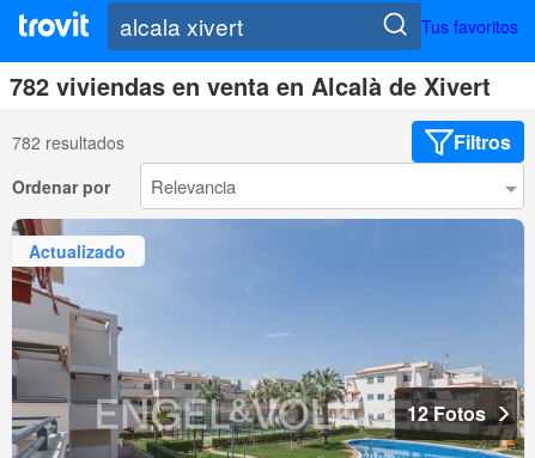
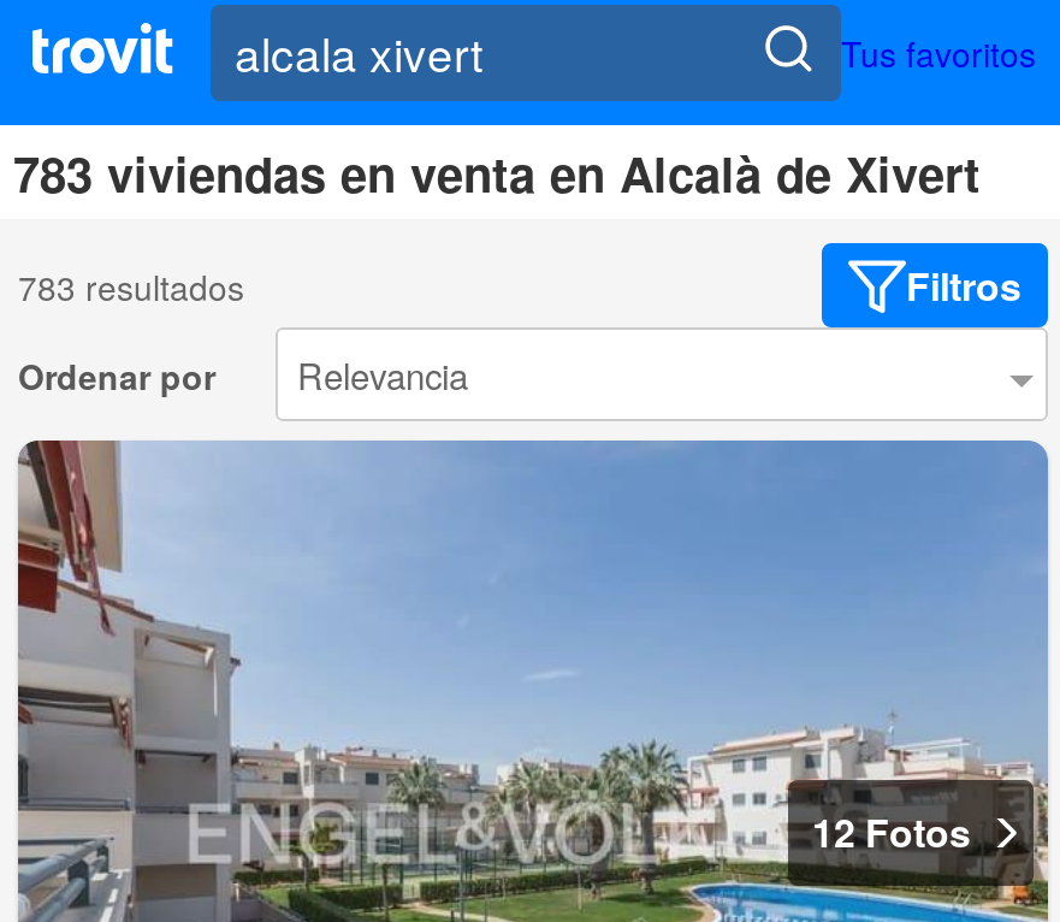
- 782 viviendas en venta en Alcalà de Xivert
+ 783 viviendas en venta en Alcalà de Xivert

- 782 resultados
+ 783 resultados

- Actualizado
